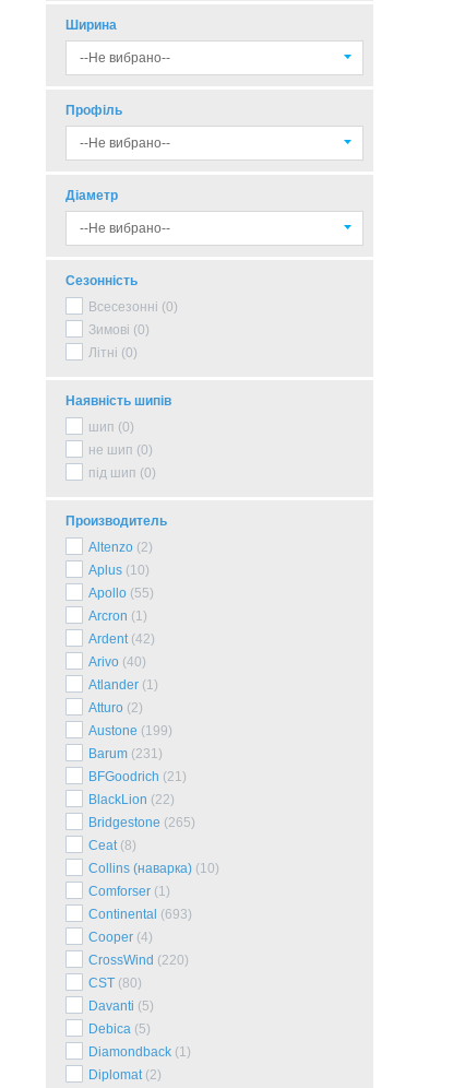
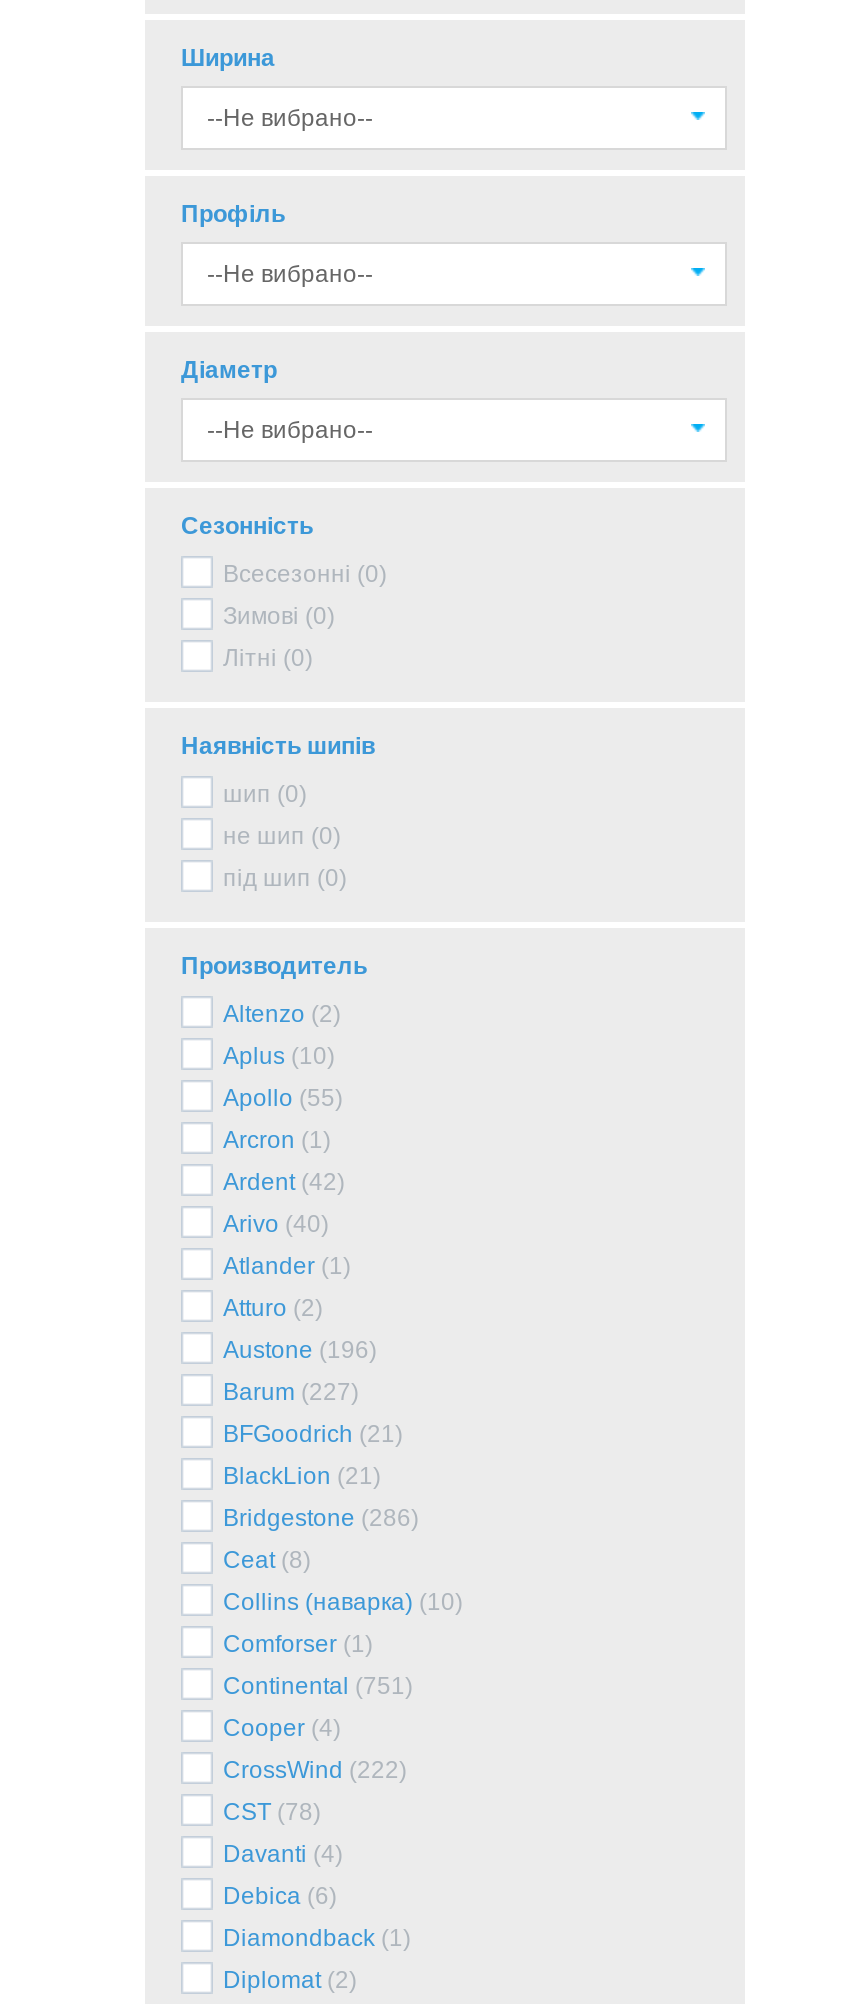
- Austone (199)
+ Austone (196)

- Barum (231)
+ Barum (227)

- BlackLion (22)
+ BlackLion (21)

- Bridgestone (265)
+ Bridgestone (286)

- Continental (693)
+ Continental (751)

- CrossWind (220)
+ CrossWind (222)

- CST (80)
+ CST (78)

- Davanti (5)
+ Davanti (4)

- Debica (5)
+ Debica (6)
